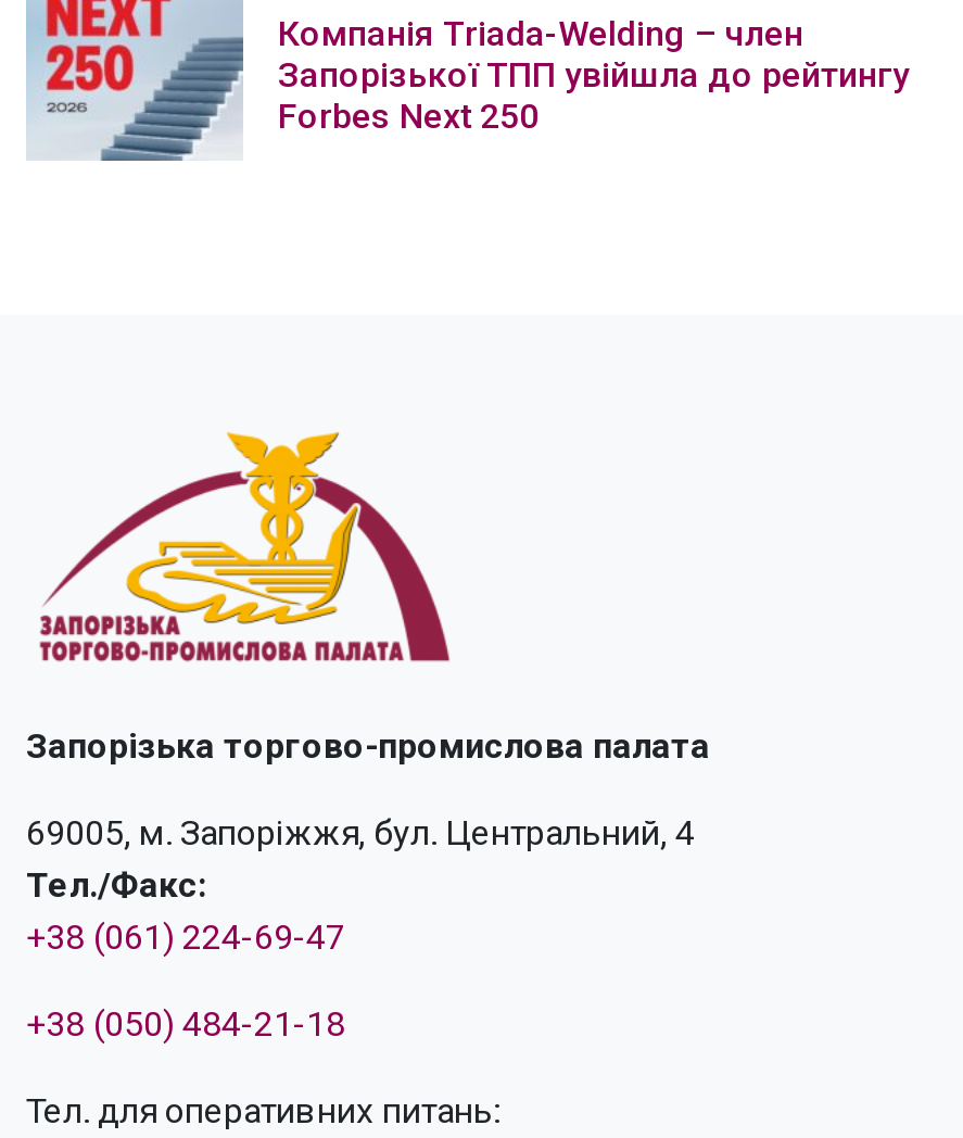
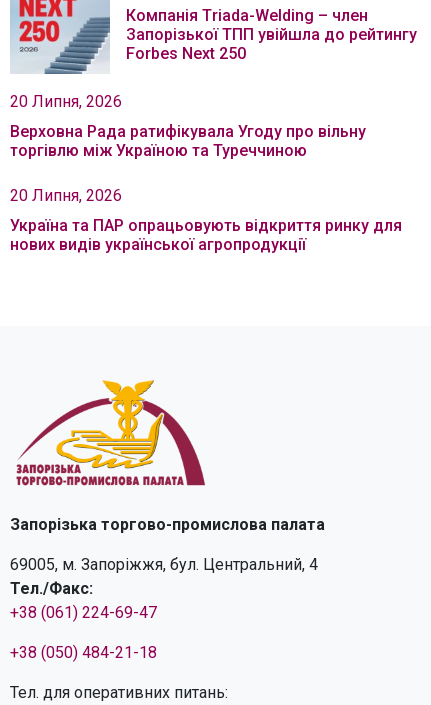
+ 20 Липня, 2026
+ Верховна Рада ратифікувала Угоду про вільну
+ торгівлю між Україною та Туреччиною
+ 20 Липня, 2026
+ Україна та ПАР опрацьовують відкриття ринку для
+ нових видів української агропродукції
